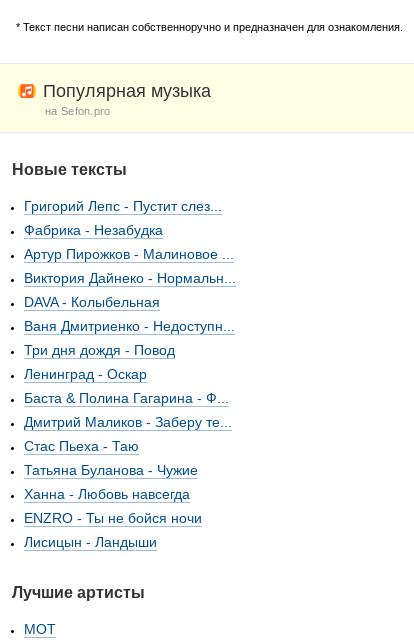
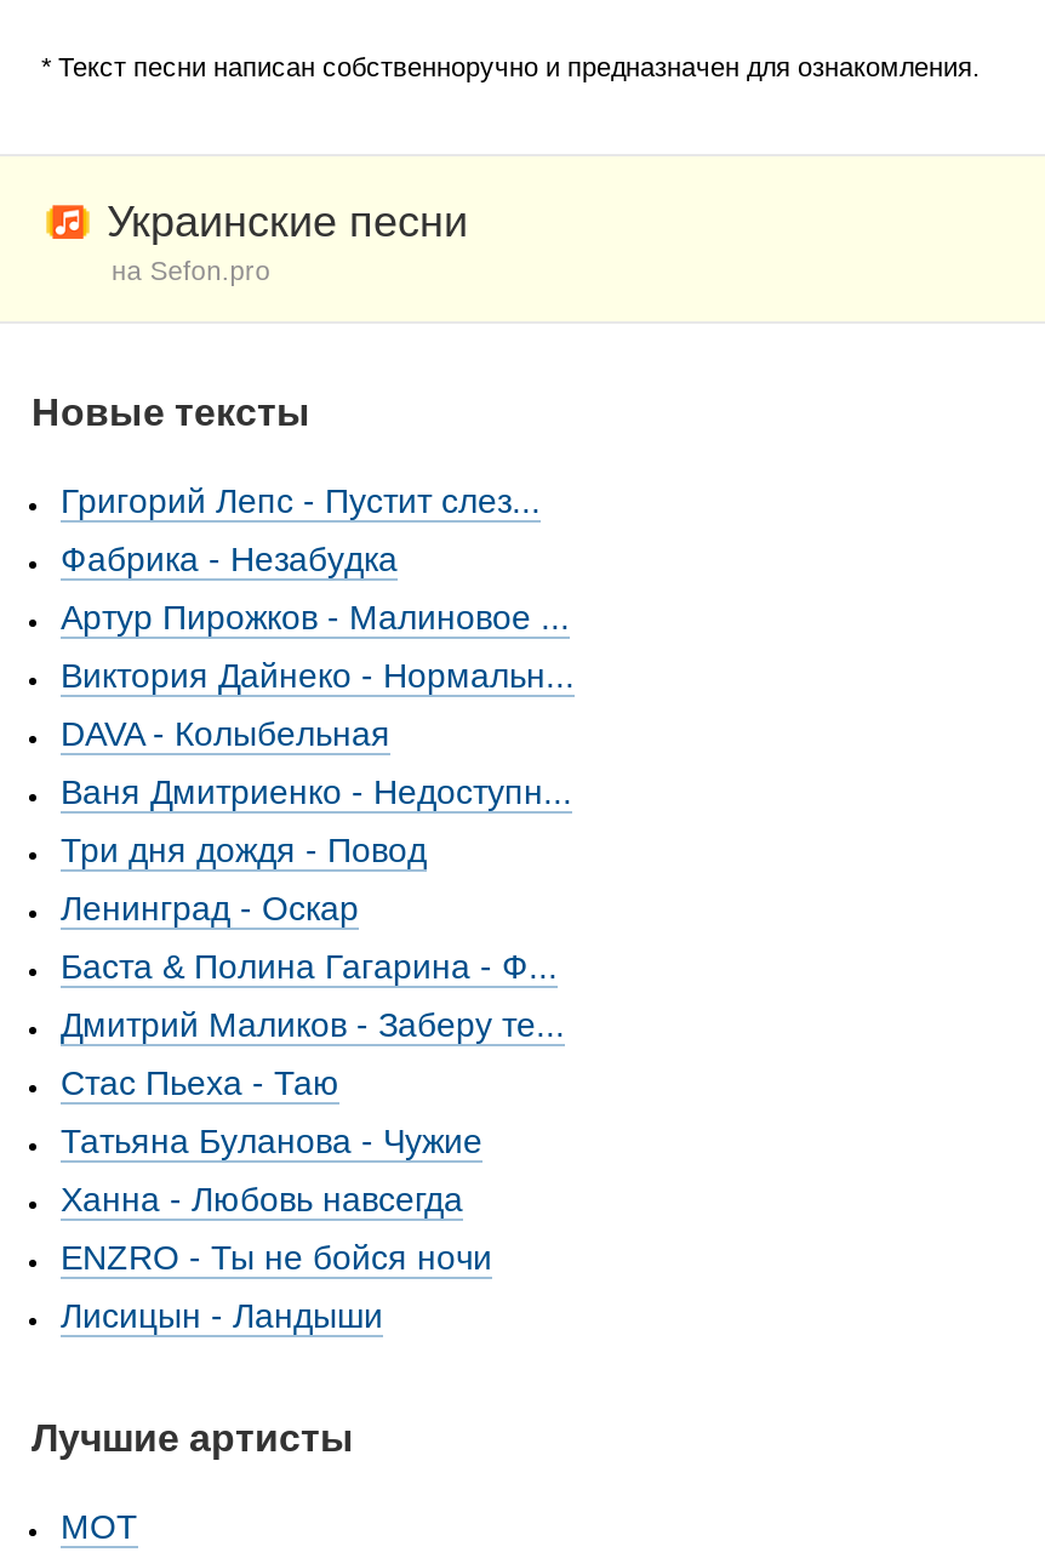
- Популярная музыка
+ Украинские песни
